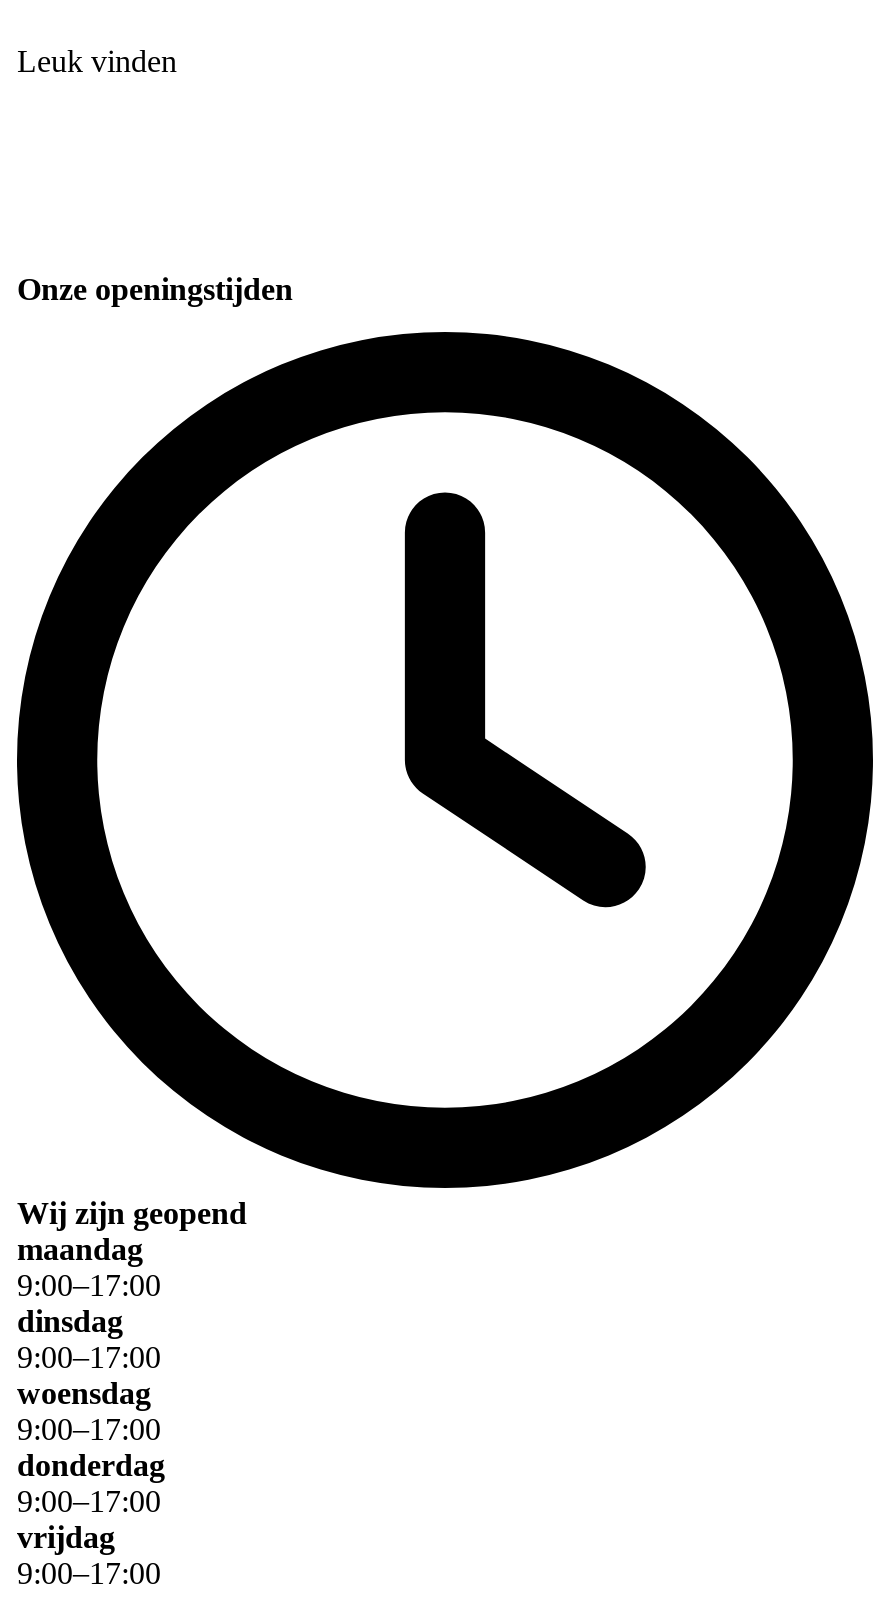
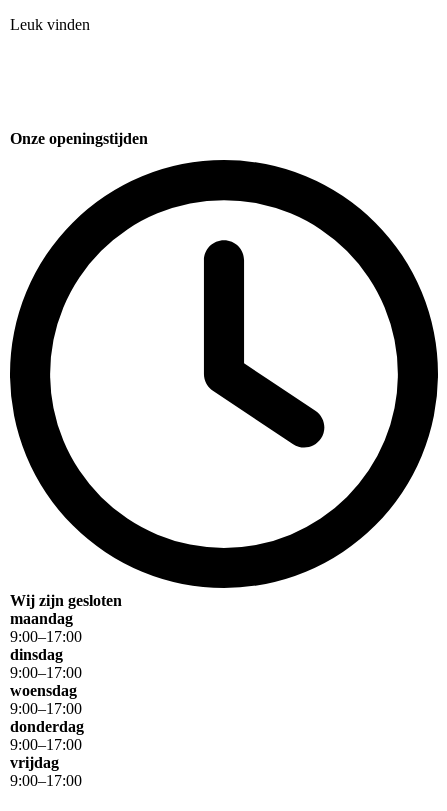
- Wij zijn geopend
+ Wij zijn gesloten
